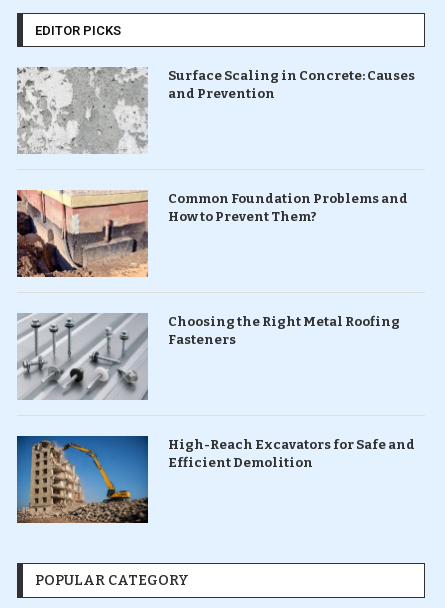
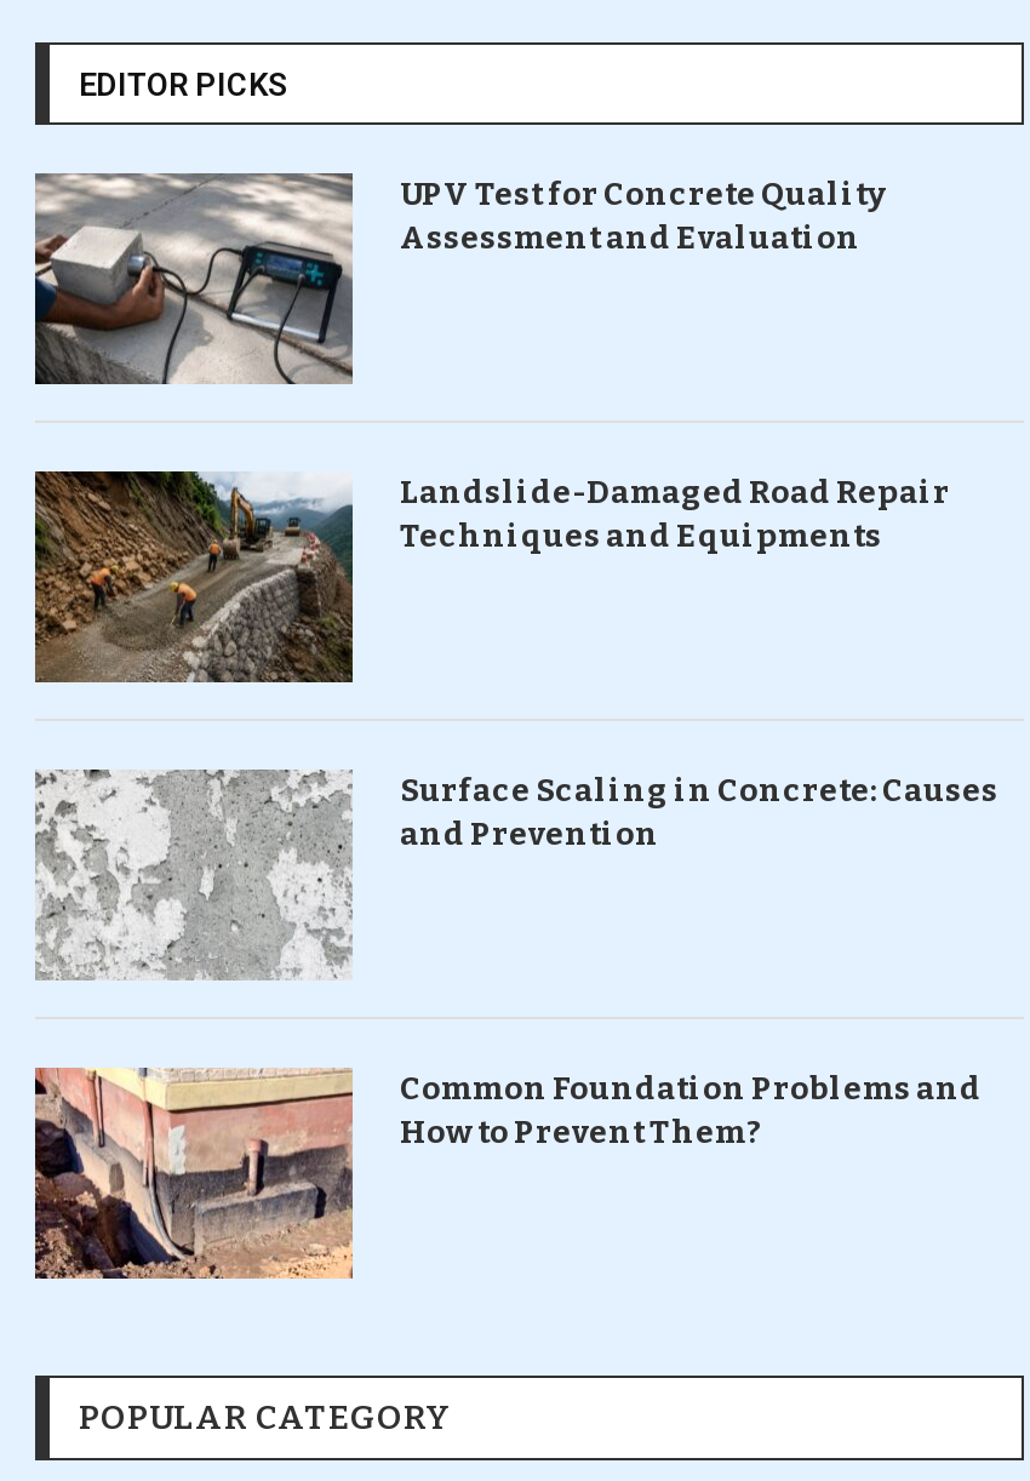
+ [image]
+ UPV Test for Concrete Quality
+ Assessment and Evaluation

+ [image]
+ Landslide-Damaged Road Repair
+ Techniques and Equipments

moved down: [image] | Surface Scaling in Concrete: Causes | and Prevention | Common Foundation Problems and | How to Prevent Them?

moved down: [image]

- [image]
- Choosing the Right Metal Roofing
- Fasteners

- [image]
- High-Reach Excavators for Safe and
- Efficient Demolition
